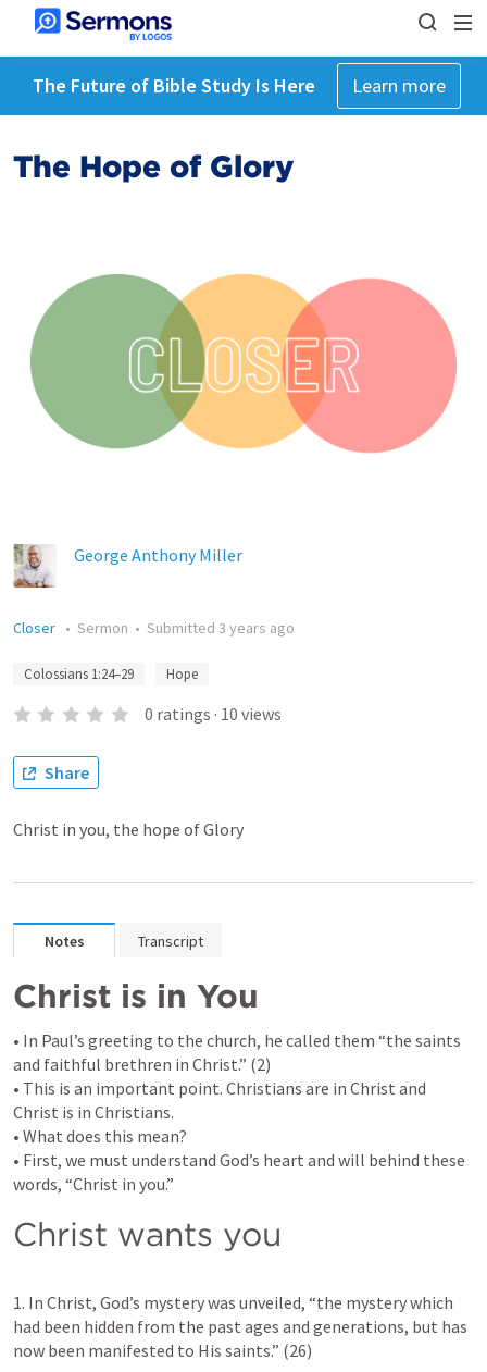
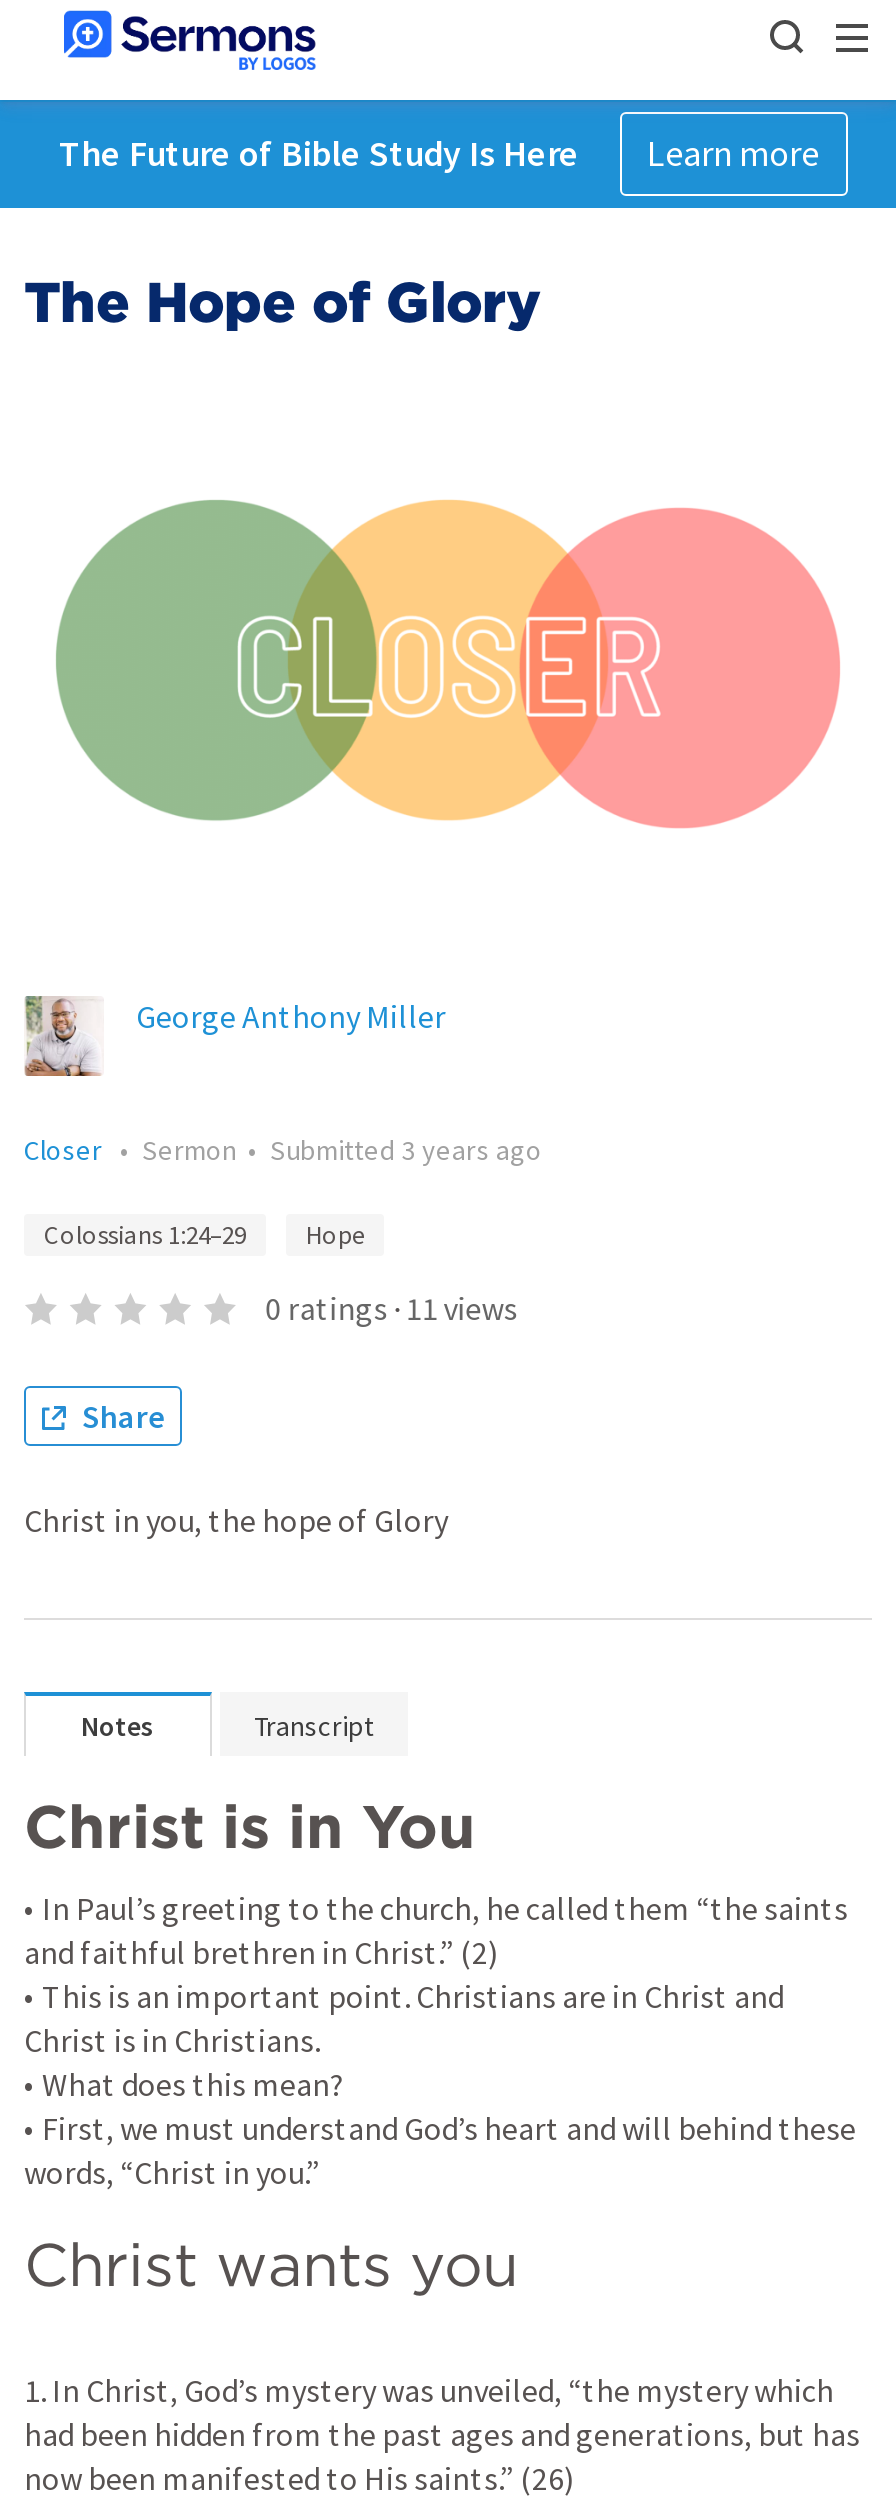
- 0 ratings · 10 views
+ 0 ratings · 11 views
